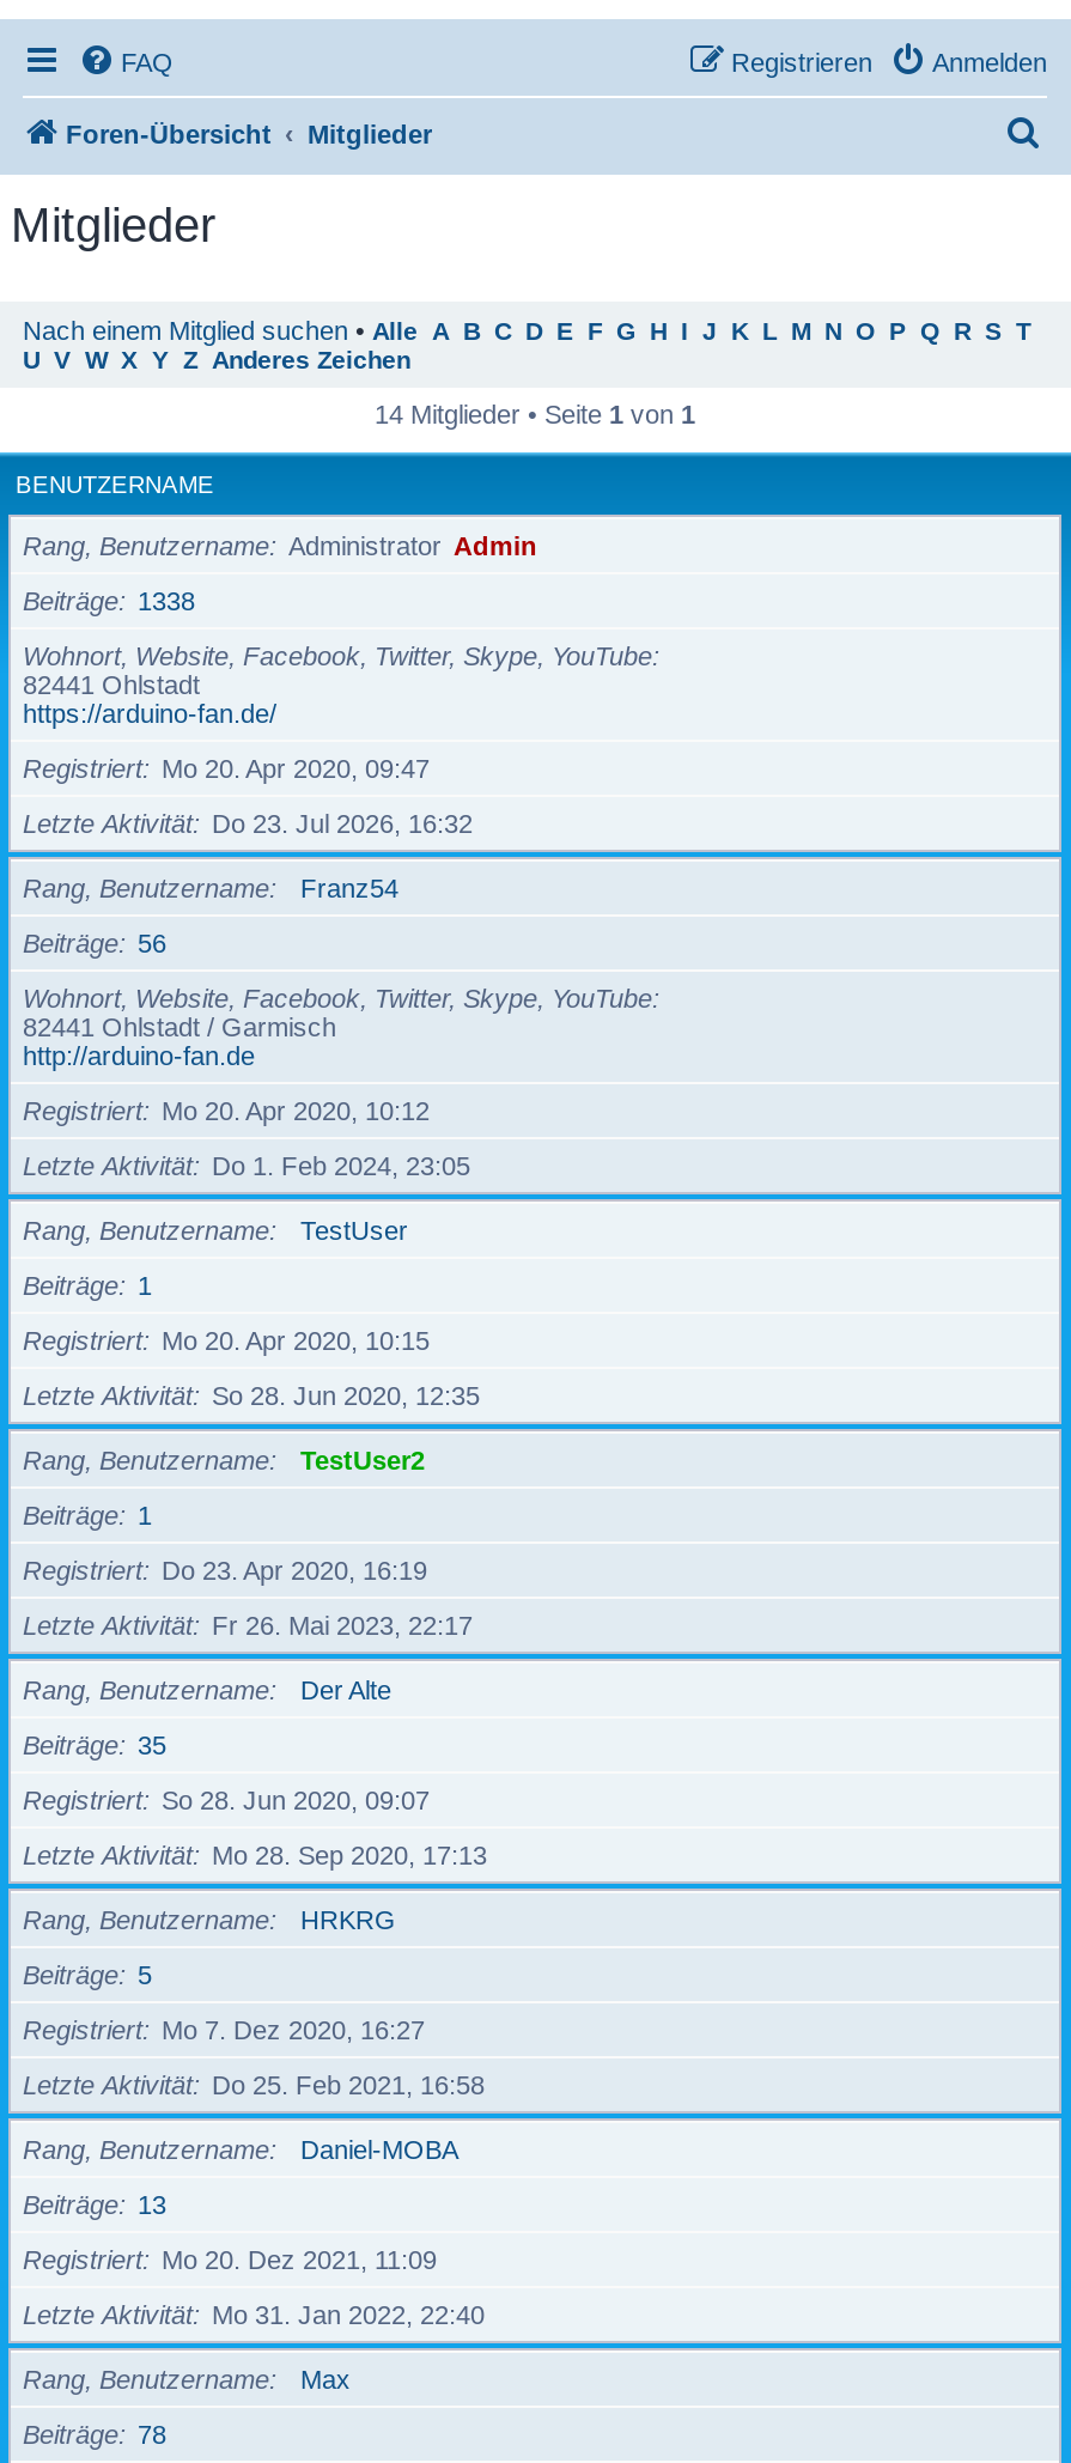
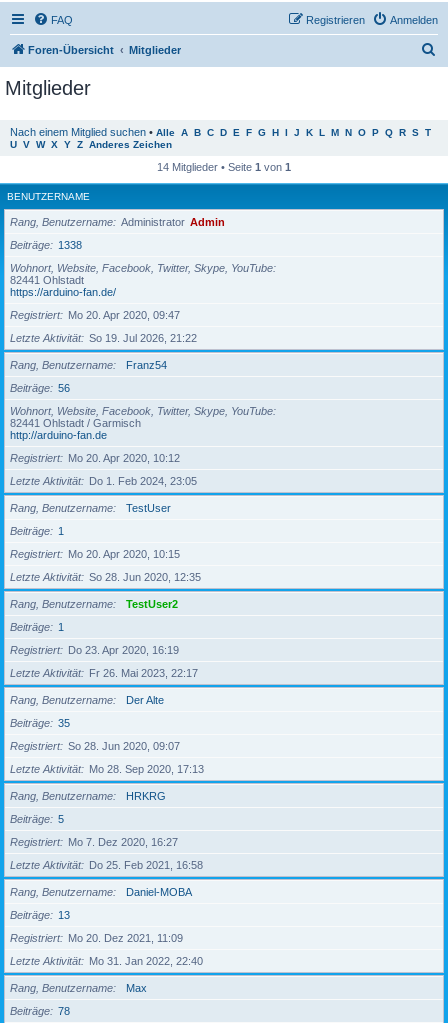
- Letzte Aktivität Do 23. Jul 2026, 16:32
+ Letzte Aktivität So 19. Jul 2026, 21:22
